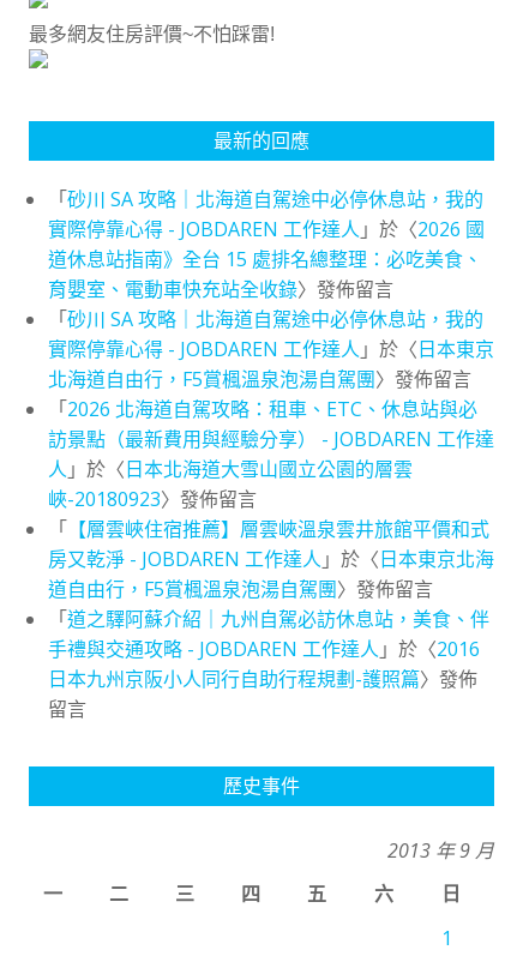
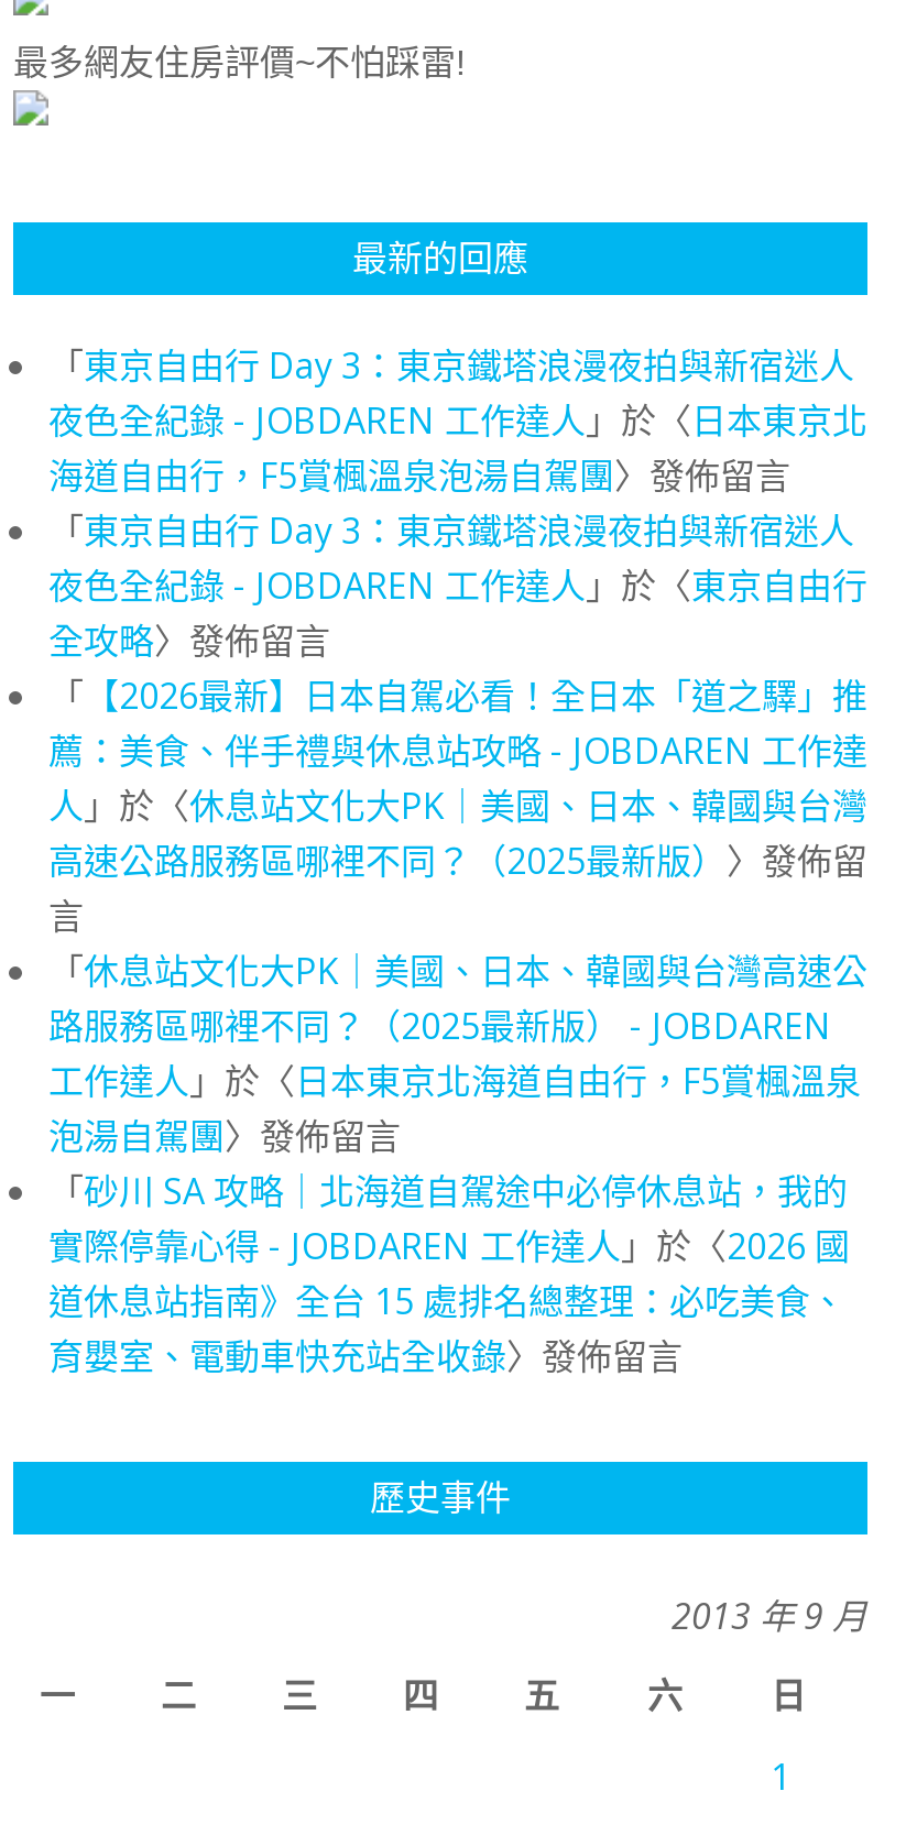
+ 「東京自由行 Day 3：東京鐵塔浪漫夜拍與新宿迷人
+ 夜色全紀錄 - JOBDAREN 工作達人」於〈日本東京北
+ 海道自由行，F5賞楓溫泉泡湯自駕團〉發佈留言
+ 「東京自由行 Day 3：東京鐵塔浪漫夜拍與新宿迷人
+ 夜色全紀錄 - JOBDAREN 工作達人」於〈東京自由行
+ 全攻略〉發佈留言
+ 「【2026最新】日本自駕必看！全日本「道之驛」推
+ 薦：美食、伴手禮與休息站攻略 - JOBDAREN 工作達
+ 人」於〈休息站文化大PK｜美國、日本、韓國與台灣
+ 高速公路服務區哪裡不同？（2025最新版）〉發佈留
+ 言
+ 「休息站文化大PK｜美國、日本、韓國與台灣高速公
+ 路服務區哪裡不同？（2025最新版） - JOBDAREN
+ 工作達人」於〈日本東京北海道自由行，F5賞楓溫泉
+ 泡湯自駕團〉發佈留言

moved down: 「砂川 SA 攻略｜北海道自駕途中必停休息站，我的 | 實際停靠心得 - JOBDAREN 工作達人」於〈2026 國 | 道休息站指南》全台 15 處排名總整理：必吃美食、 | 育嬰室、電動車快充站全收錄〉發佈留言

- 「砂川 SA 攻略｜北海道自駕途中必停休息站，我的
- 實際停靠心得 - JOBDAREN 工作達人」於〈日本東京
- 北海道自由行，F5賞楓溫泉泡湯自駕團〉發佈留言
- 「2026 北海道自駕攻略：租車、ETC、休息站與必
- 訪景點（最新費用與經驗分享） - JOBDAREN 工作達
- 人」於〈日本北海道大雪山國立公園的層雲
- 峽-20180923〉發佈留言
- 「【層雲峽住宿推薦】層雲峽溫泉雲井旅館平價和式
- 房又乾淨 - JOBDAREN 工作達人」於〈日本東京北海
- 道自由行，F5賞楓溫泉泡湯自駕團〉發佈留言
- 「道之驛阿蘇介紹｜九州自駕必訪休息站，美食、伴
- 手禮與交通攻略 - JOBDAREN 工作達人」於〈2016
- 日本九州京阪小人同行自助行程規劃-護照篇〉發佈
- 留言
